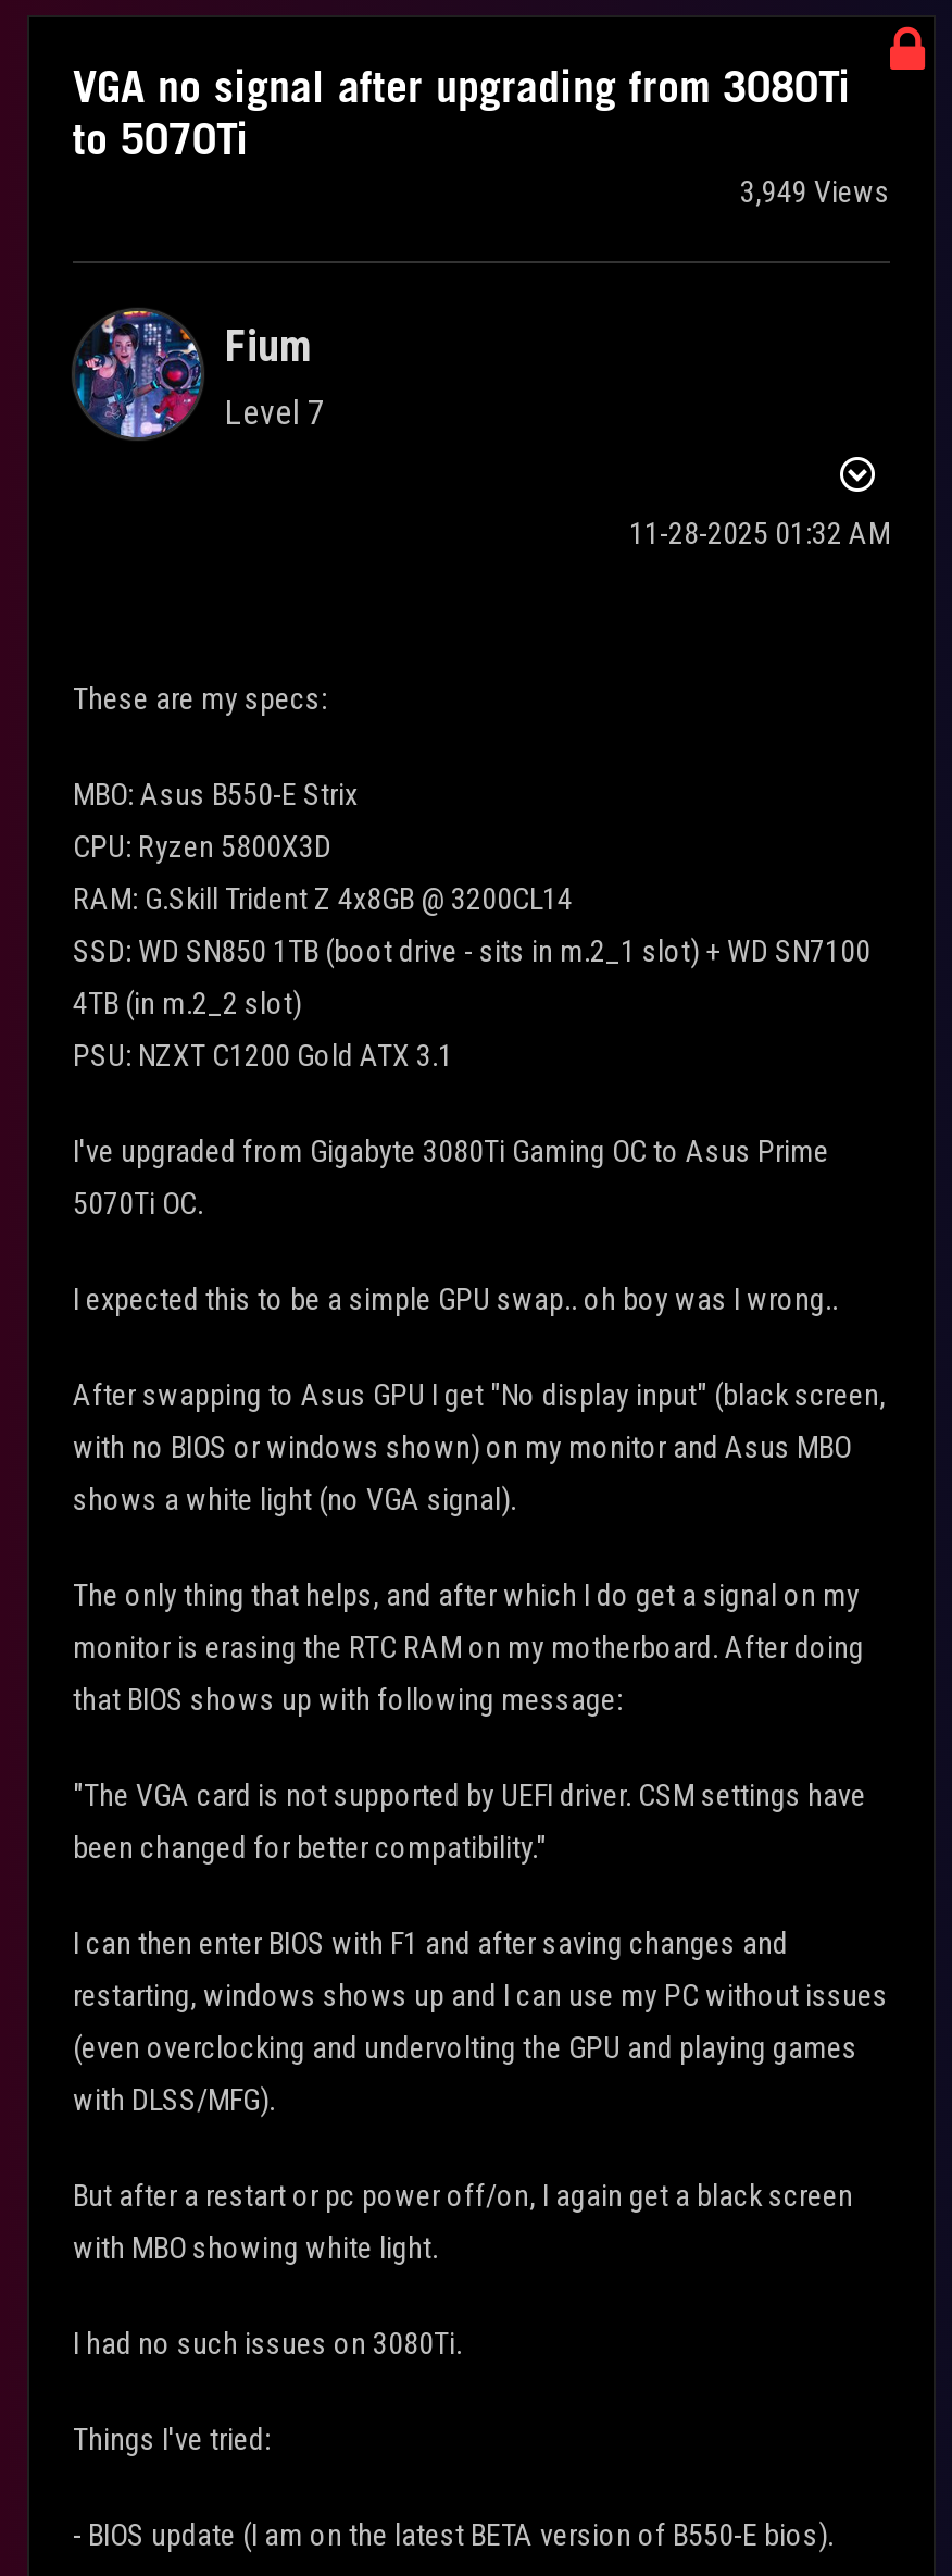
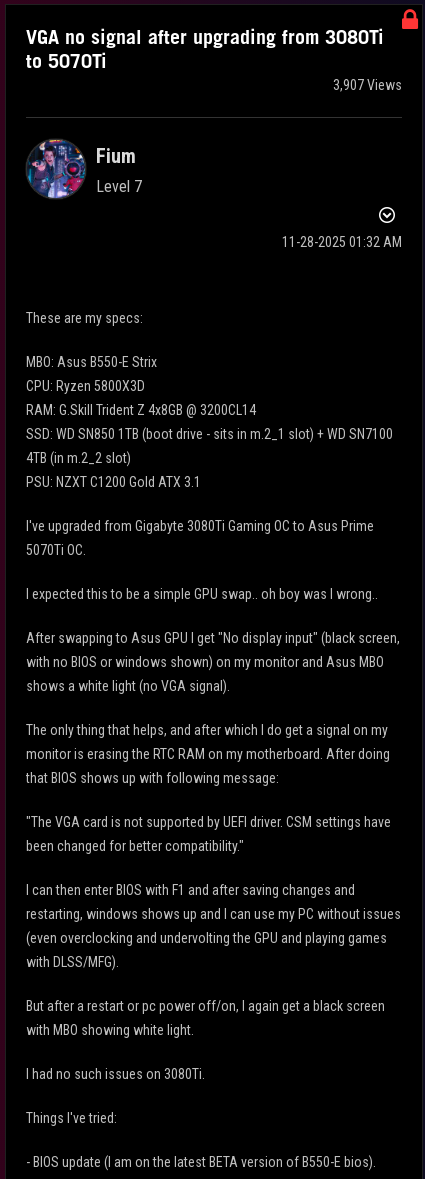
- 3,949 Views
+ 3,907 Views
